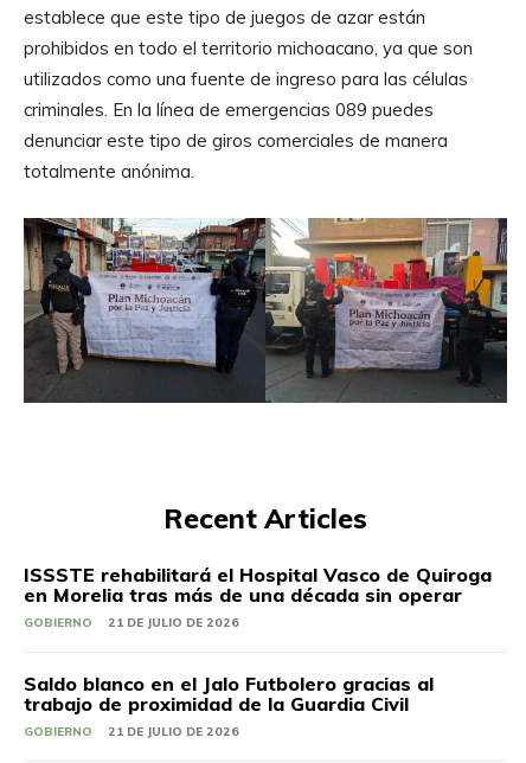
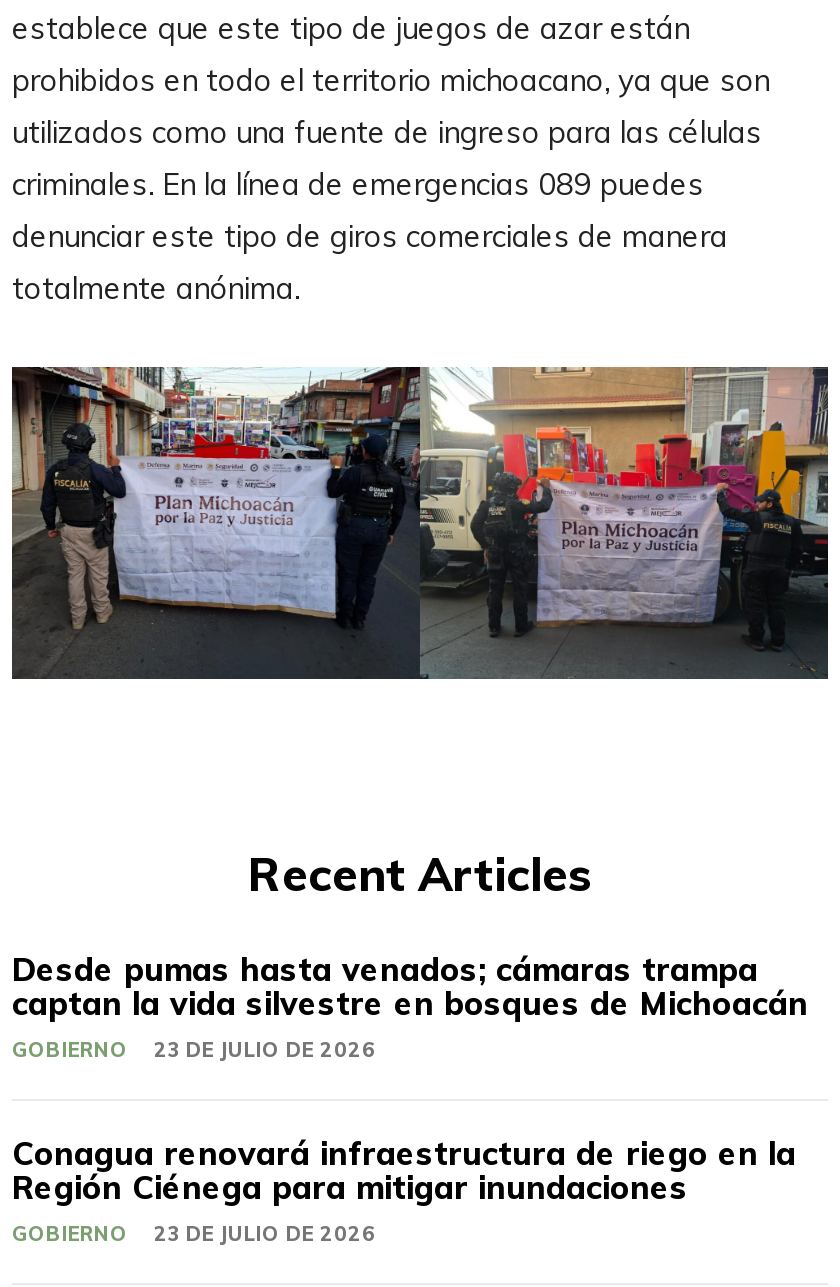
- ISSSTE rehabilitará el Hospital Vasco de Quiroga
- en Morelia tras más de una década sin operar
+ Desde pumas hasta venados; cámaras trampa
+ captan la vida silvestre en bosques de Michoacán

- GOBIERNO 21 DE JULIO DE 2026
+ GOBIERNO 23 DE JULIO DE 2026

- Saldo blanco en el Jalo Futbolero gracias al
- trabajo de proximidad de la Guardia Civil
+ Conagua renovará infraestructura de riego en la
+ Región Ciénega para mitigar inundaciones

- GOBIERNO 21 DE JULIO DE 2026
+ GOBIERNO 23 DE JULIO DE 2026
